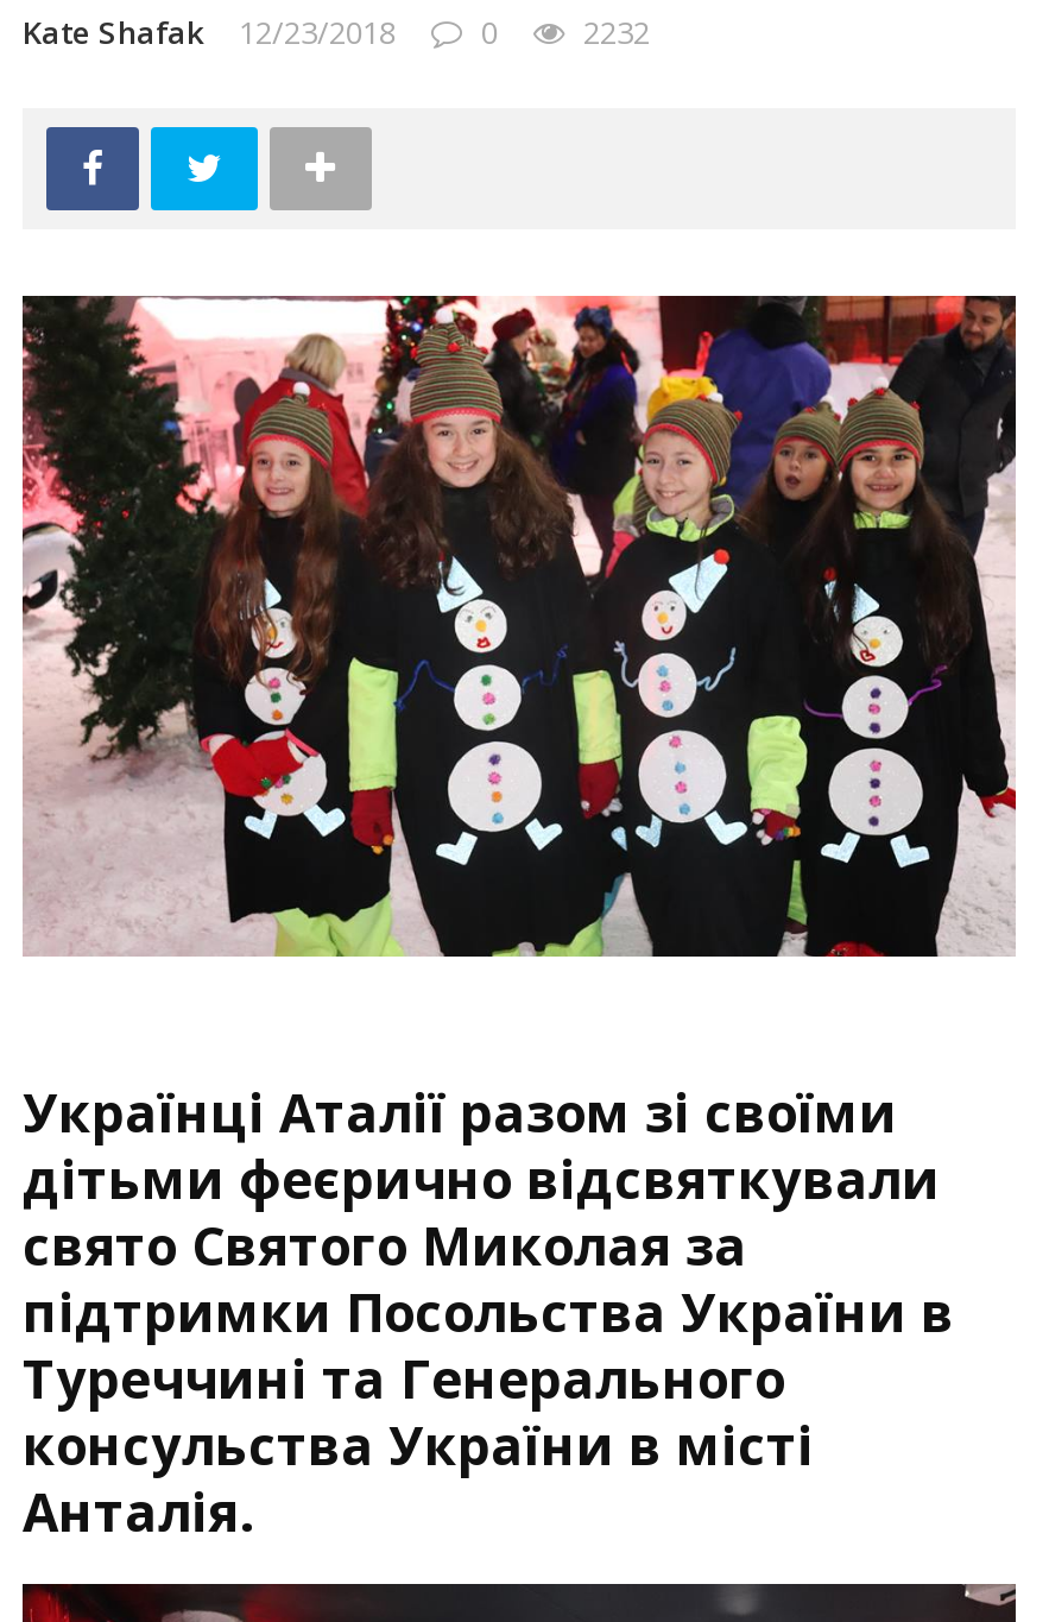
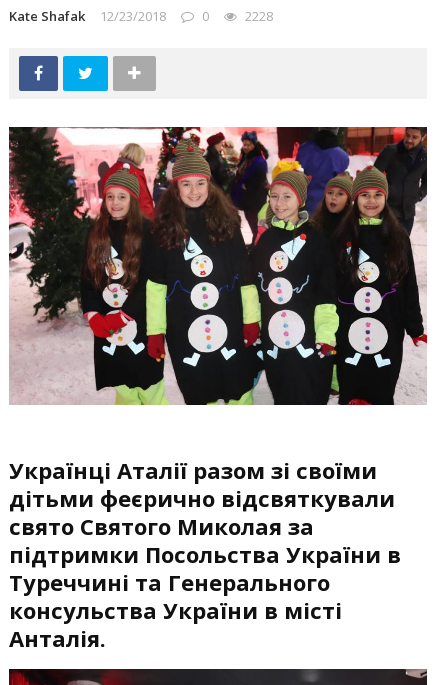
- Kate Shafak 12/23/2018 0 2232
+ Kate Shafak 12/23/2018 0 2228
